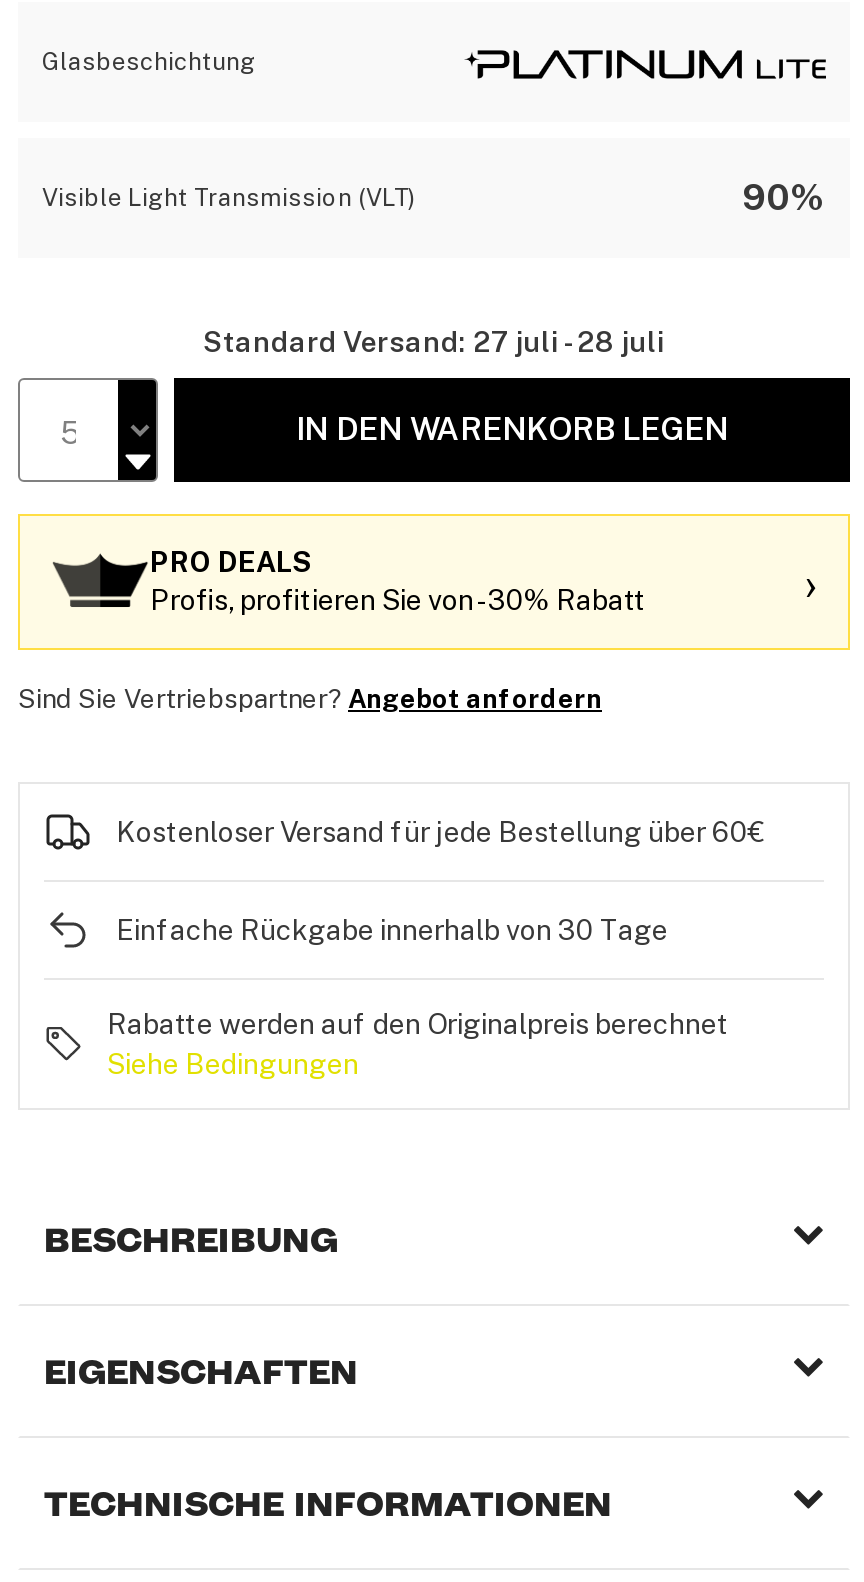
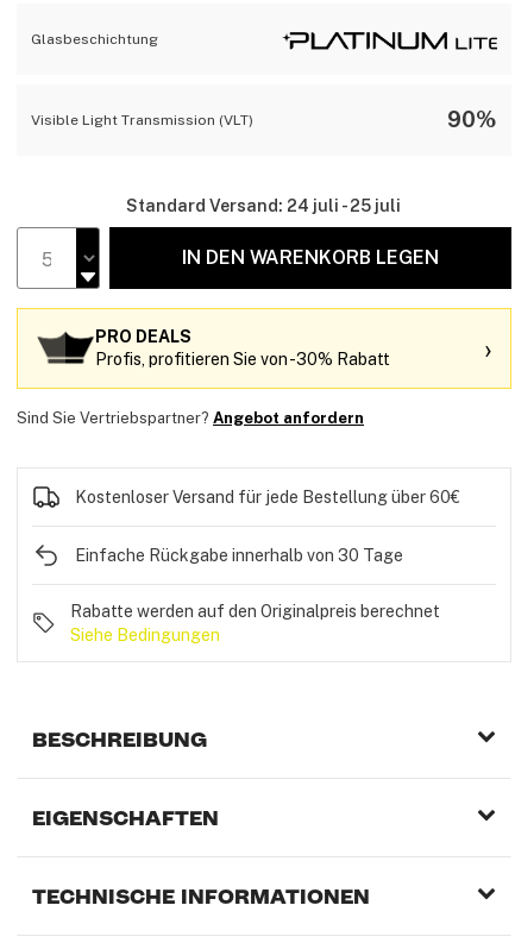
- Standard Versand: 27 juli - 28 juli
+ Standard Versand: 24 juli - 25 juli
